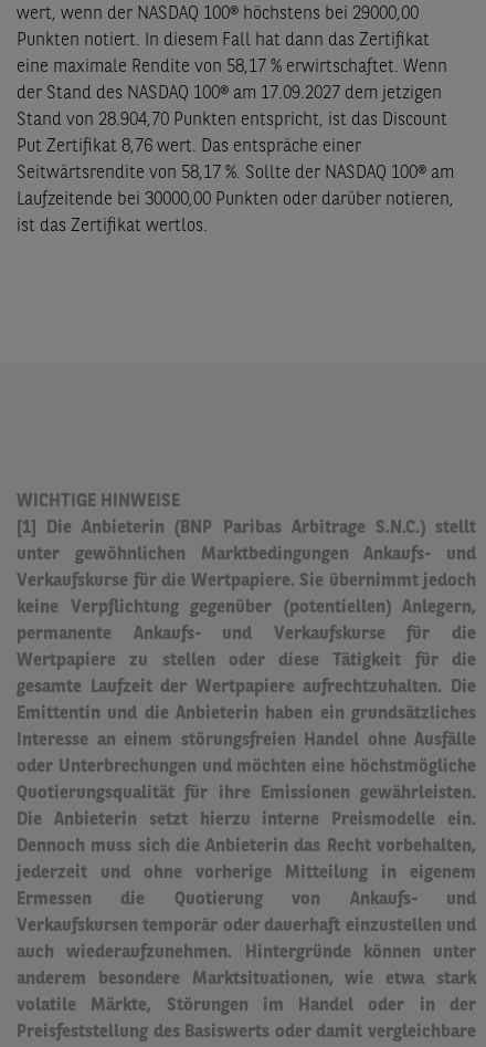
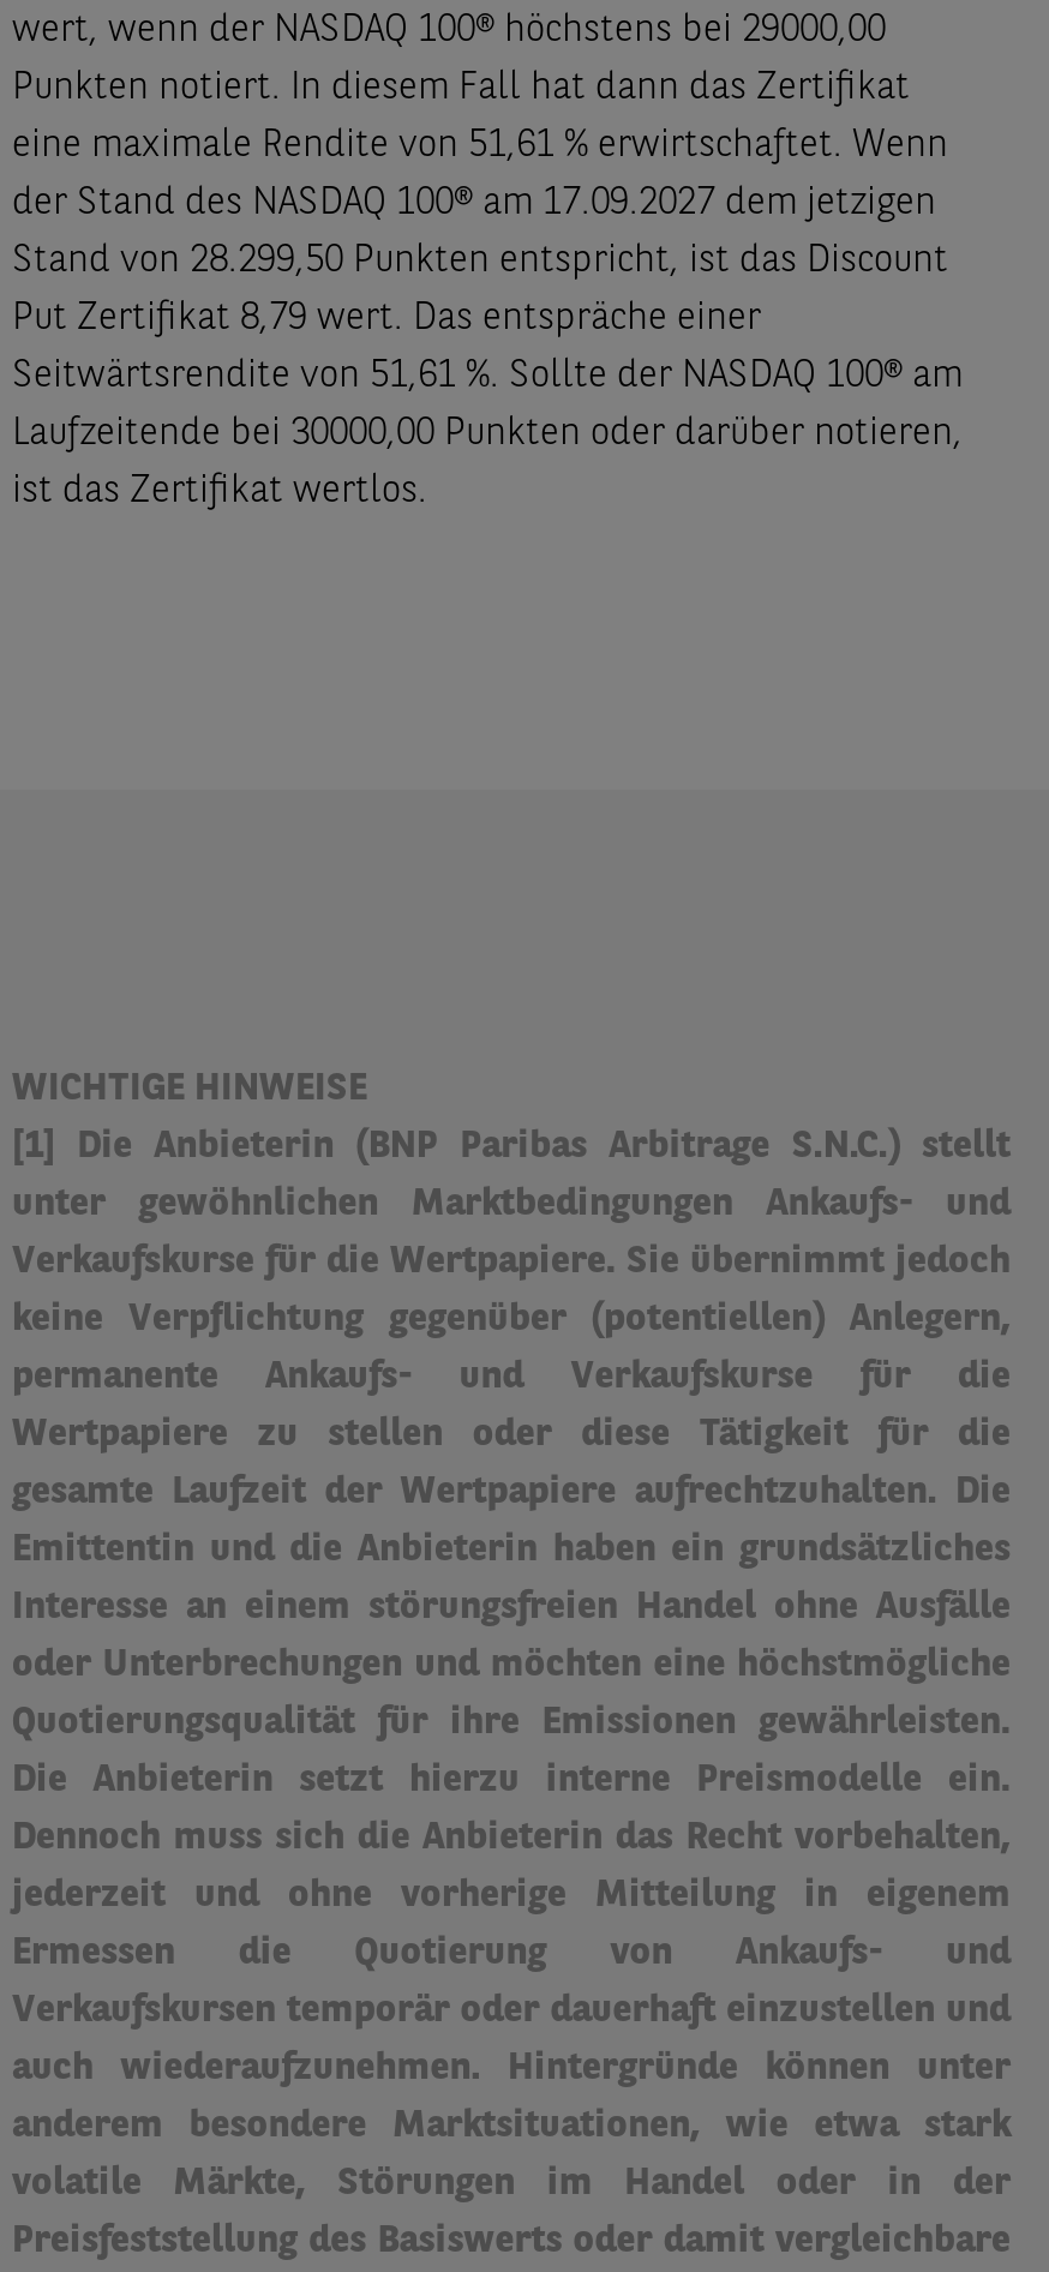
- eine maximale Rendite von 58,17 % erwirtschaftet. Wenn
+ eine maximale Rendite von 51,61 % erwirtschaftet. Wenn

- Stand von 28.904,70 Punkten entspricht, ist das Discount
+ Stand von 28.299,50 Punkten entspricht, ist das Discount

- Put Zertifikat 8,76 wert. Das entspräche einer
+ Put Zertifikat 8,79 wert. Das entspräche einer

- Seitwärtsrendite von 58,17 %. Sollte der NASDAQ 100® am
+ Seitwärtsrendite von 51,61 %. Sollte der NASDAQ 100® am
